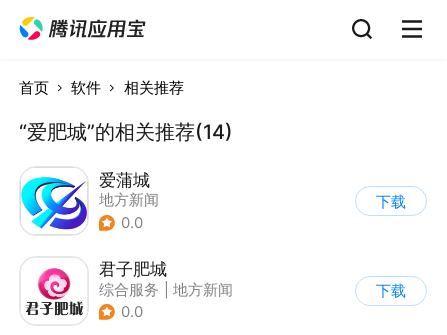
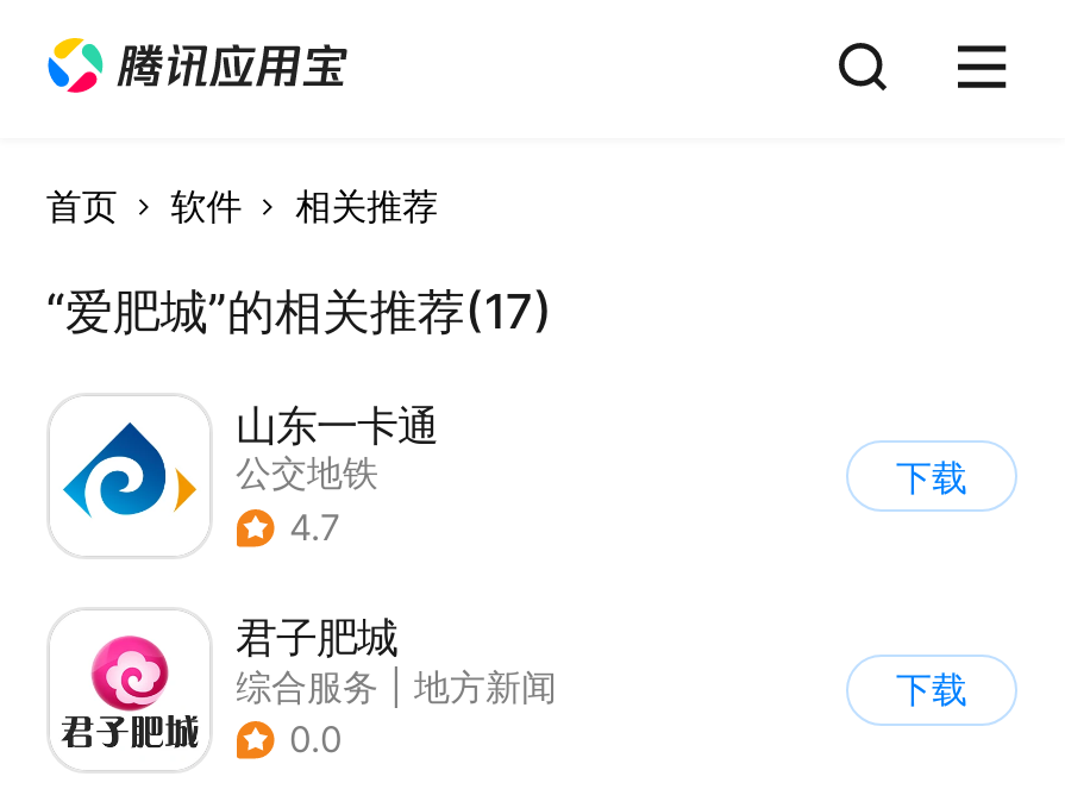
- “爱肥城”的相关推荐(14)
+ “爱肥城”的相关推荐(17)

- [image]
- 爱蒲城
- 地方新闻
- 0.0
+ [image]
+ 山东一卡通
+ 公交地铁
+ 4.7
